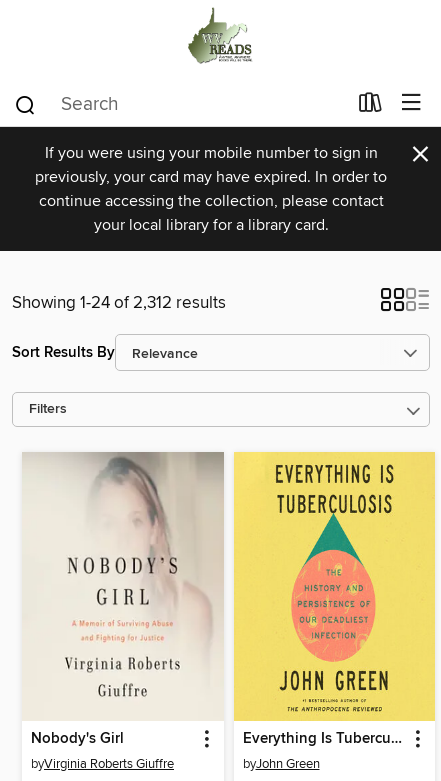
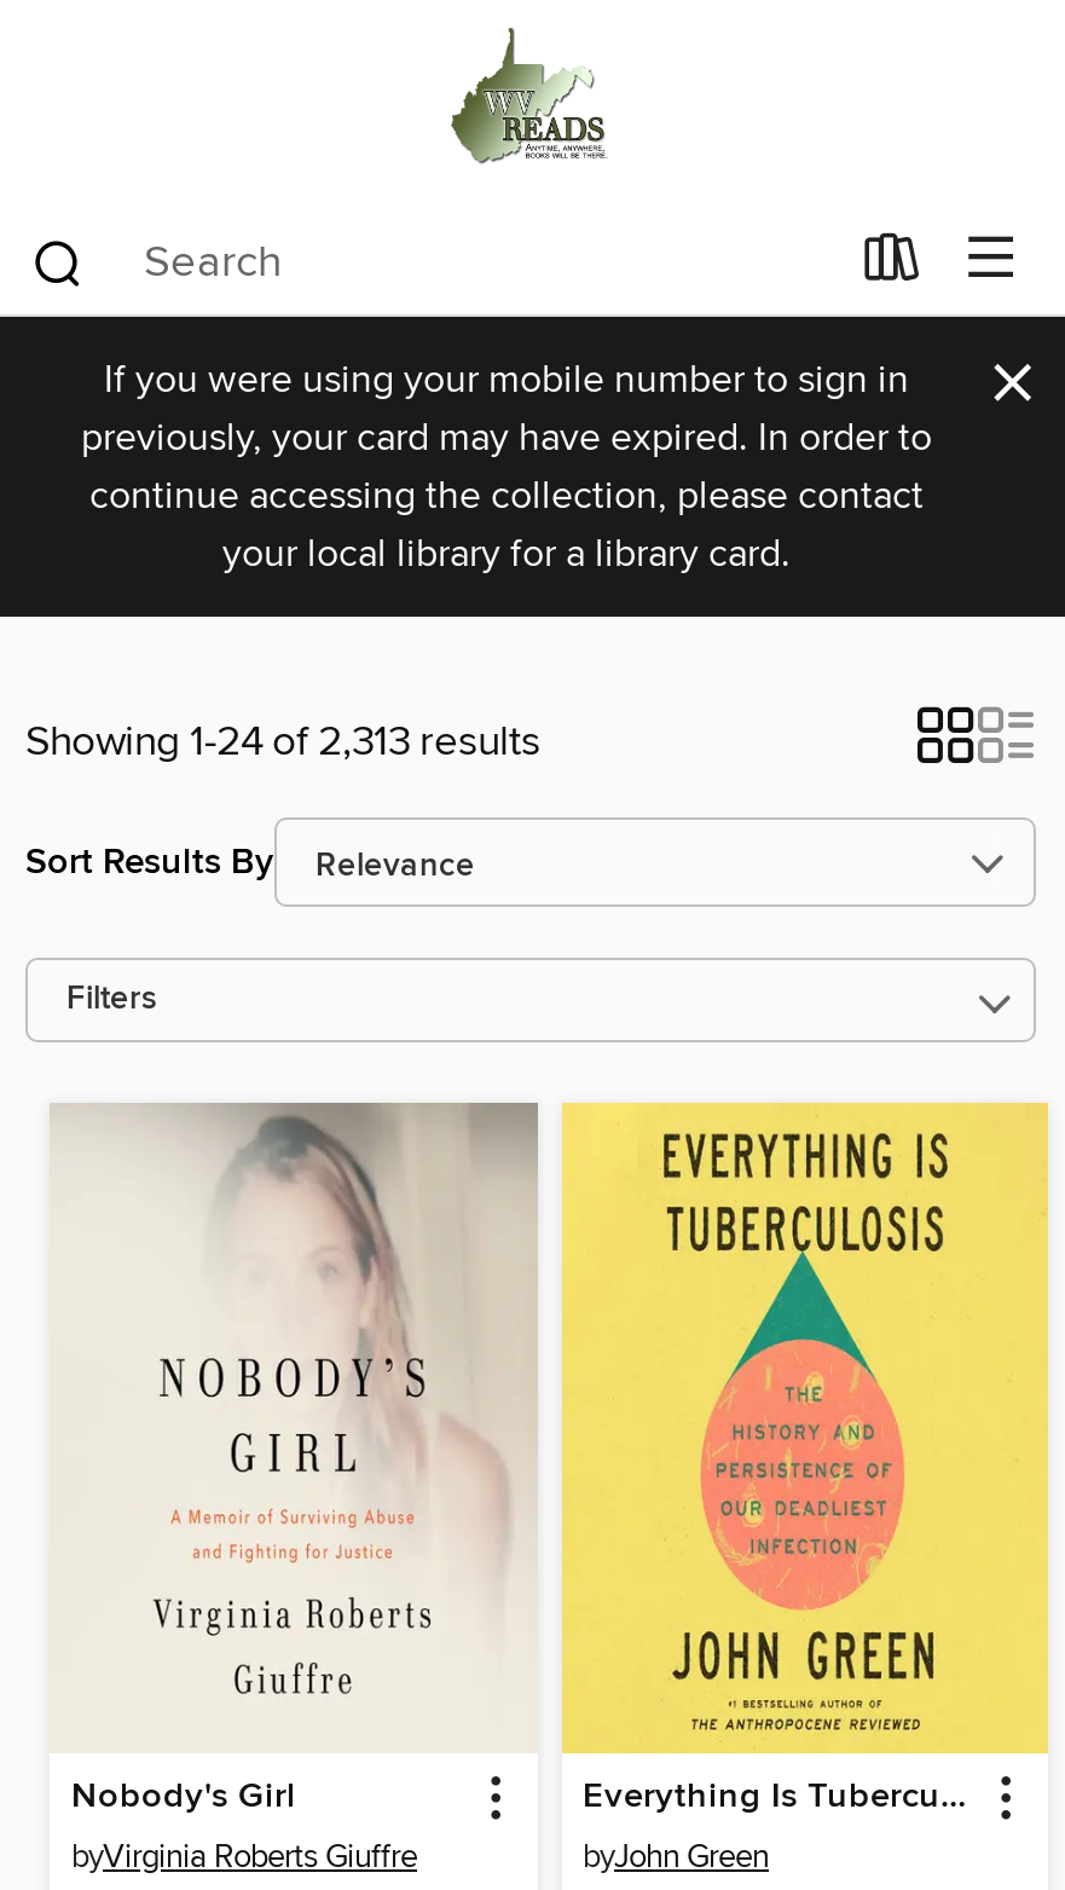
- Showing 1-24 of 2,312 results
+ Showing 1-24 of 2,313 results
